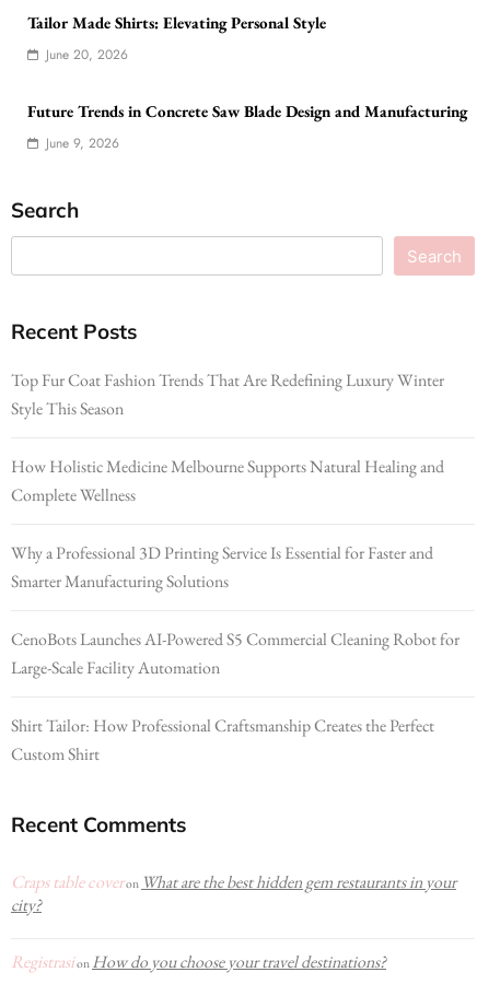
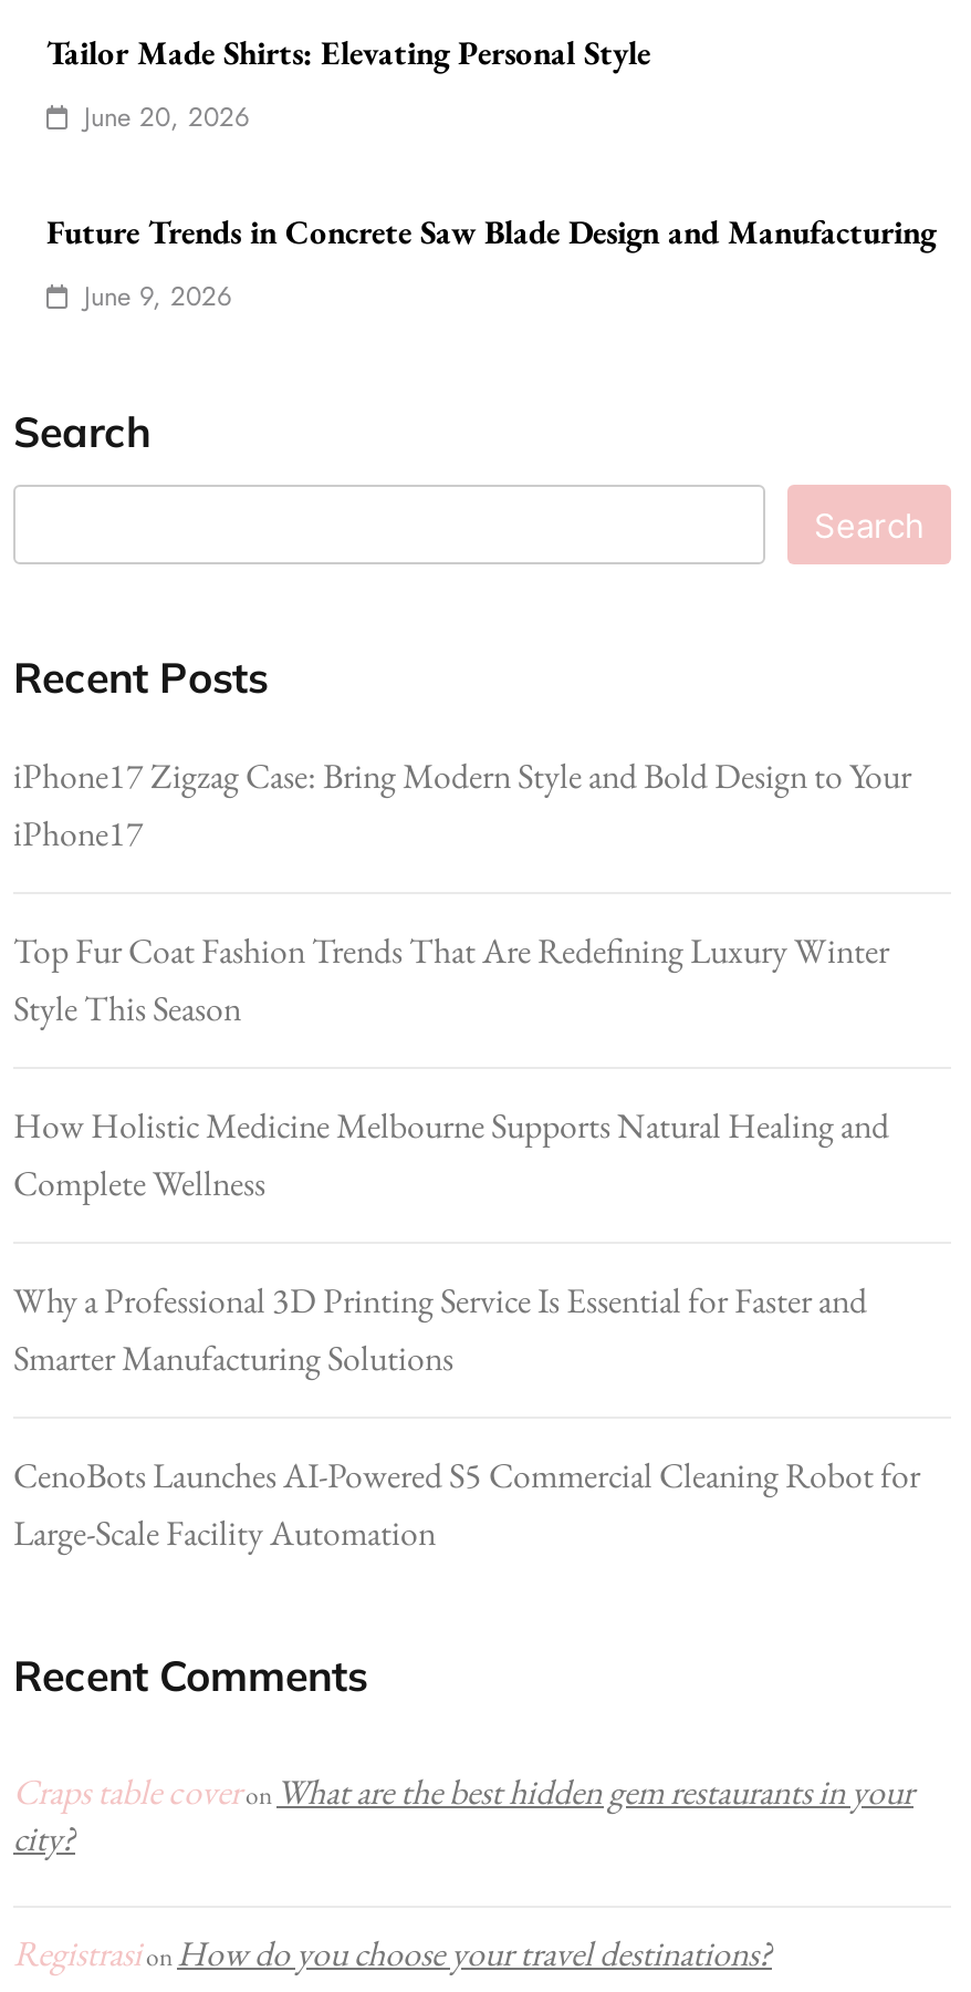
+ iPhone17 Zigzag Case: Bring Modern Style and Bold Design to Your
+ iPhone17

moved down: Top Fur Coat Fashion Trends That Are Redefining Luxury Winter | Style This Season | How Holistic Medicine Melbourne Supports Natural Healing and | Complete Wellness | Why a Professional 3D Printing Service Is Essential for Faster and | Smarter Manufacturing Solutions | CenoBots Launches AI-Powered S5 Commercial Cleaning Robot for | Large-Scale Facility Automation

- Shirt Tailor: How Professional Craftsmanship Creates the Perfect
- Custom Shirt
